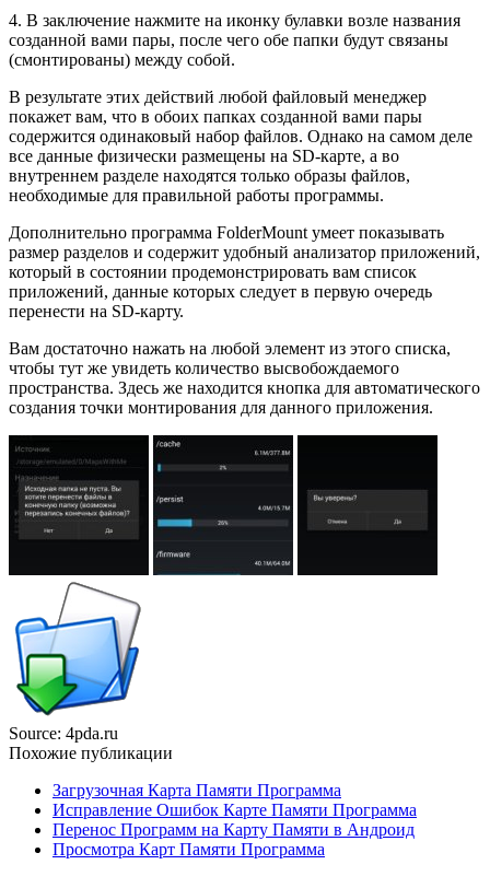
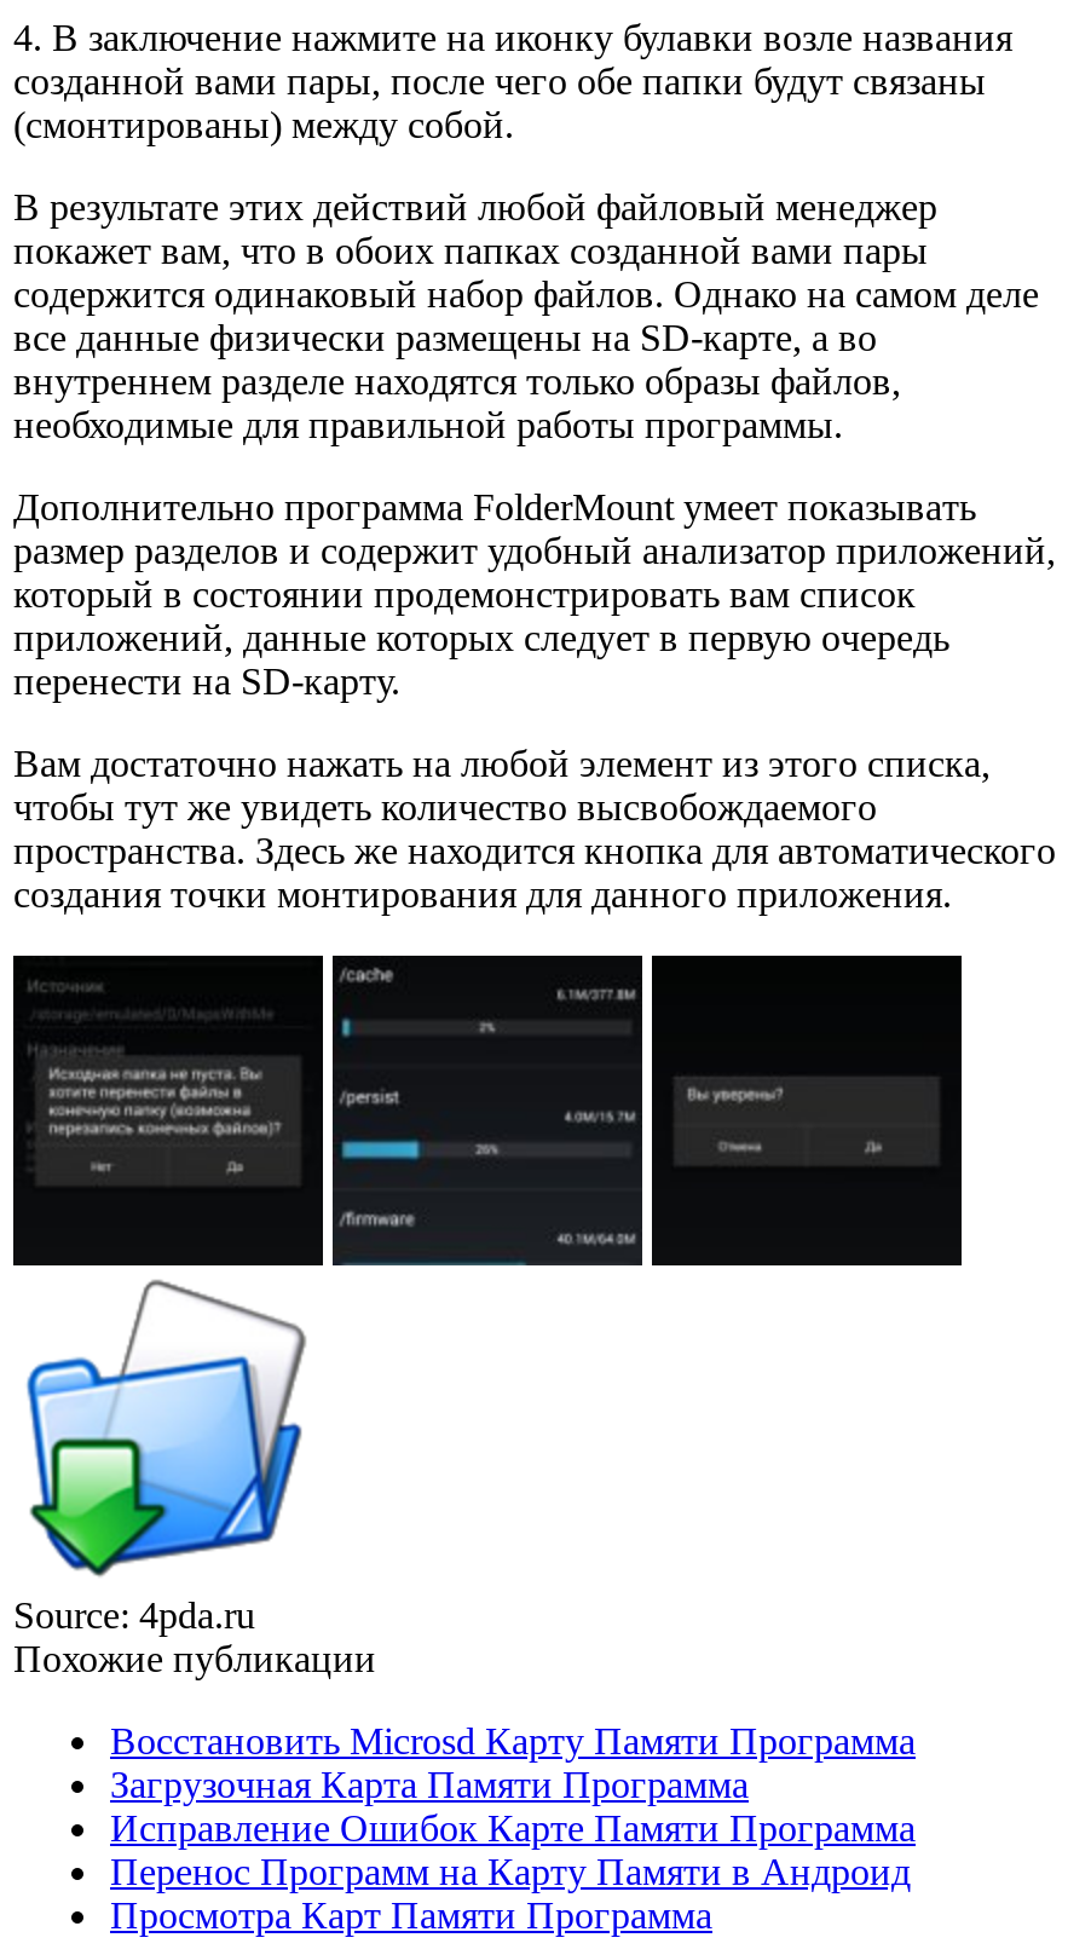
+ Восстановить Microsd Карту Памяти Программа
